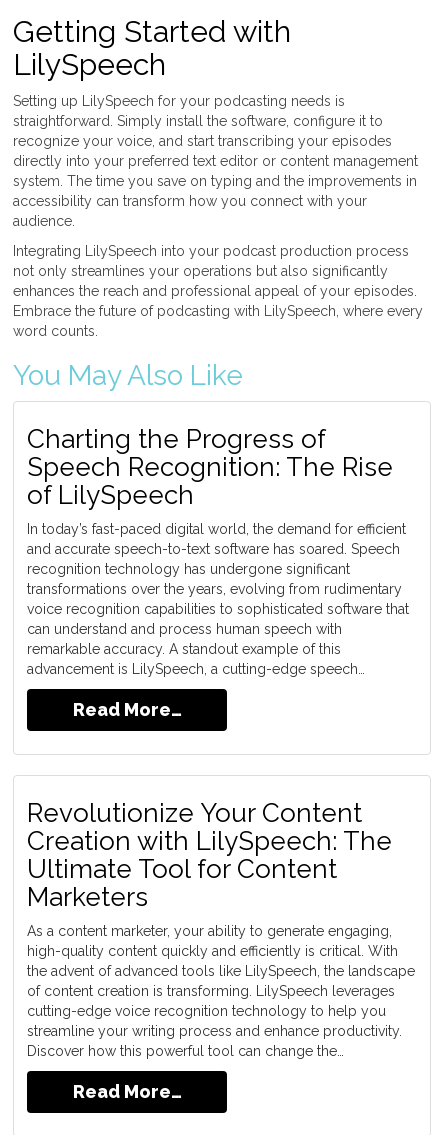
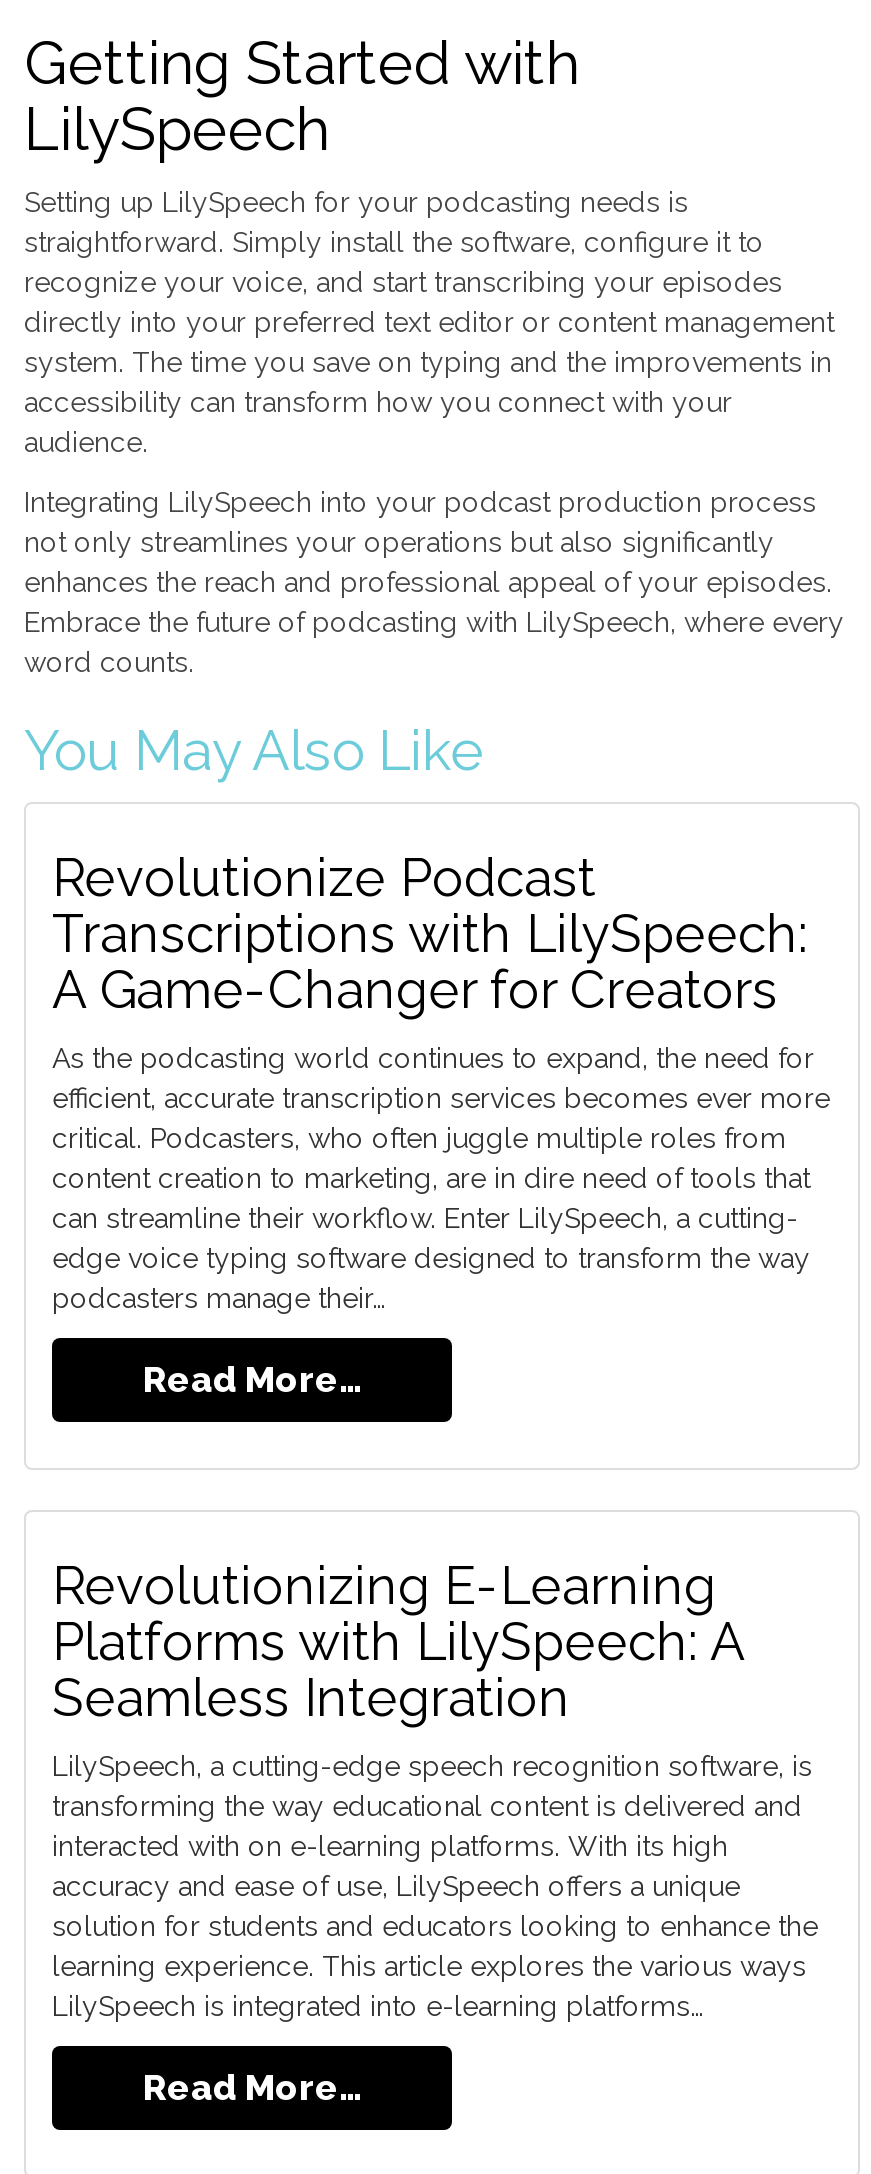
- Charting the Progress of
- Speech Recognition: The Rise
- of LilySpeech
- In today’s fast-paced digital world, the demand for efficient
- and accurate speech-to-text software has soared. Speech
- recognition technology has undergone significant
- transformations over the years, evolving from rudimentary
- voice recognition capabilities to sophisticated software that
- can understand and process human speech with
- remarkable accuracy. A standout example of this
- advancement is LilySpeech, a cutting-edge speech…
+ Revolutionize Podcast
+ Transcriptions with LilySpeech:
+ A Game-Changer for Creators
+ As the podcasting world continues to expand, the need for
+ efficient, accurate transcription services becomes ever more
+ critical. Podcasters, who often juggle multiple roles from
+ content creation to marketing, are in dire need of tools that
+ can streamline their workflow. Enter LilySpeech, a cutting-
+ edge voice typing software designed to transform the way
+ podcasters manage their…

- Revolutionize Your Content
- Creation with LilySpeech: The
- Ultimate Tool for Content
- Marketers
- As a content marketer, your ability to generate engaging,
- high-quality content quickly and efficiently is critical. With
- the advent of advanced tools like LilySpeech, the landscape
- of content creation is transforming. LilySpeech leverages
- cutting-edge voice recognition technology to help you
- streamline your writing process and enhance productivity.
- Discover how this powerful tool can change the…
+ Revolutionizing E-Learning
+ Platforms with LilySpeech: A
+ Seamless Integration
+ LilySpeech, a cutting-edge speech recognition software, is
+ transforming the way educational content is delivered and
+ interacted with on e-learning platforms. With its high
+ accuracy and ease of use, LilySpeech offers a unique
+ solution for students and educators looking to enhance the
+ learning experience. This article explores the various ways
+ LilySpeech is integrated into e-learning platforms…
